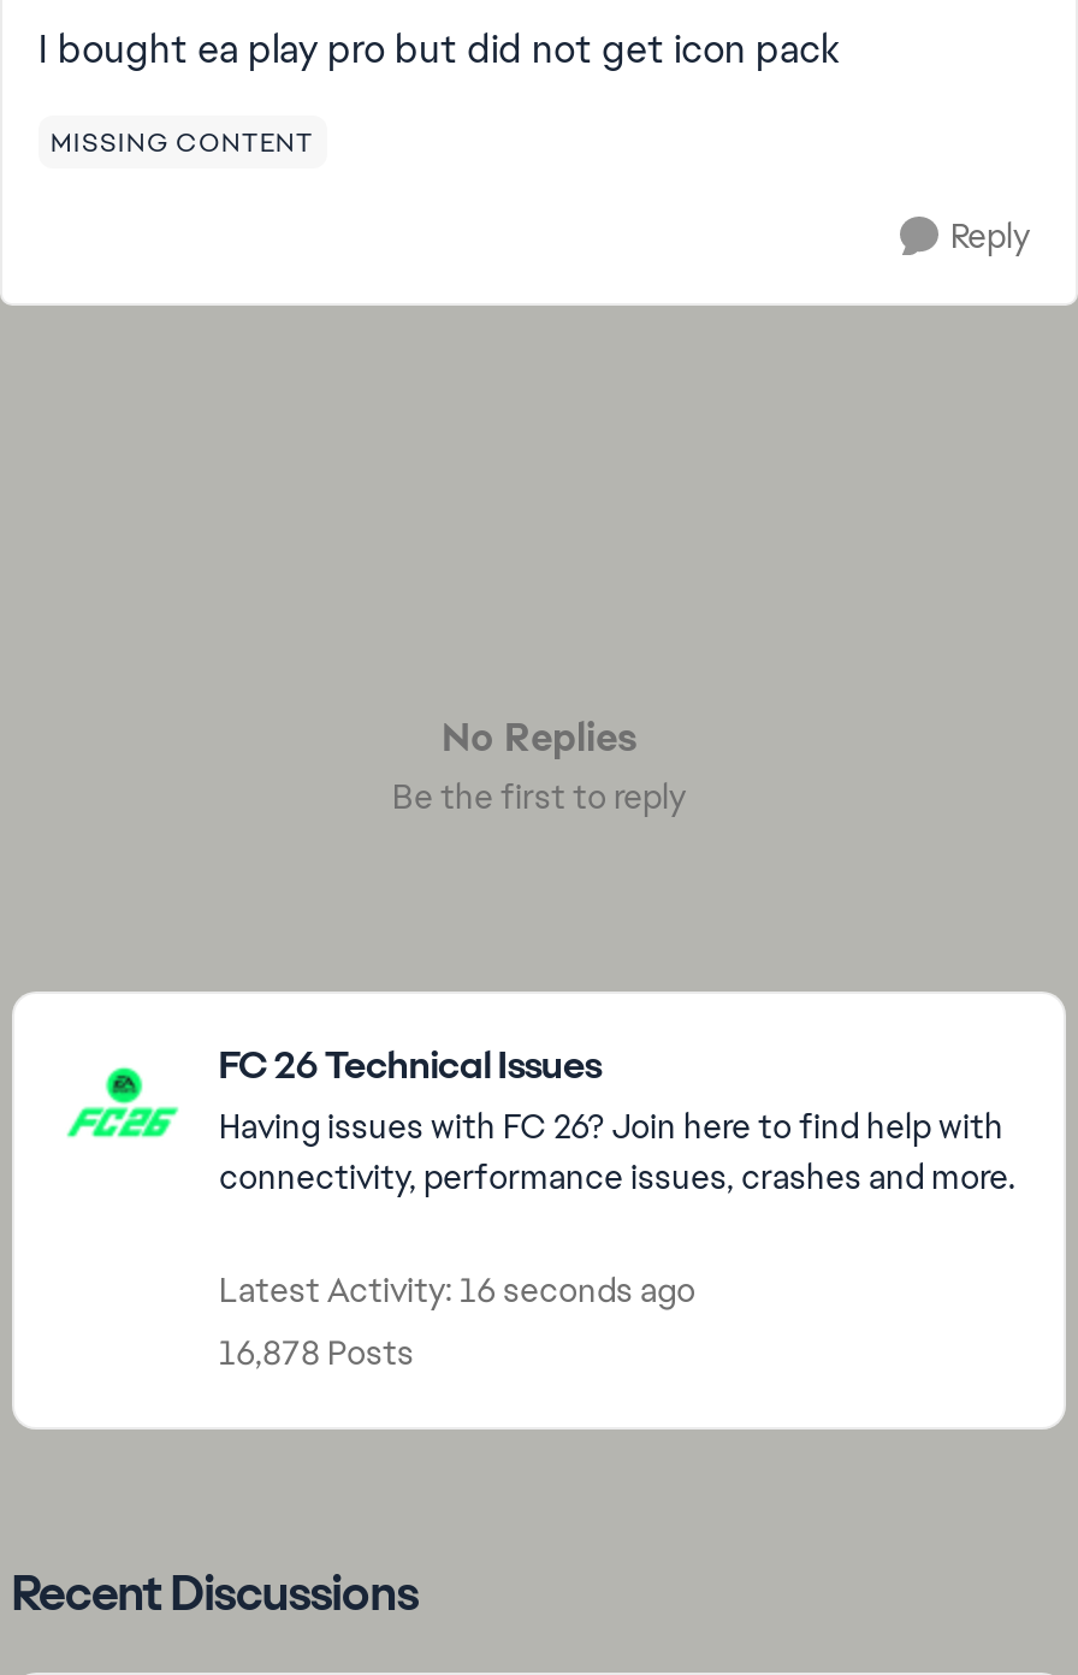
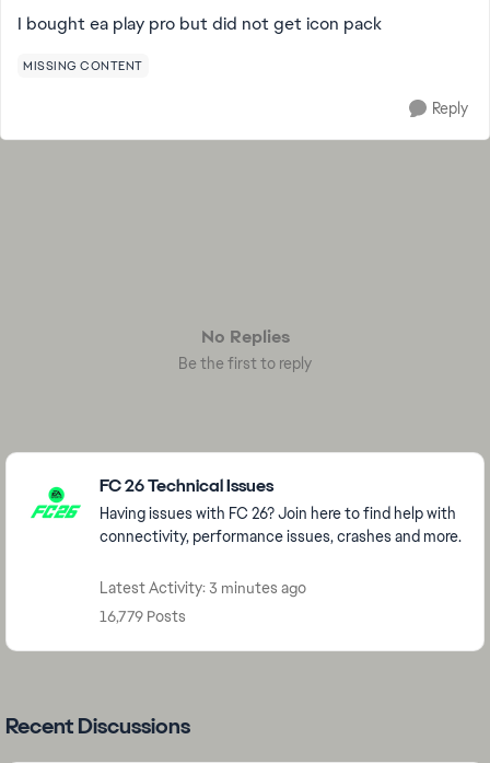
- Latest Activity: 16 seconds ago
+ Latest Activity: 3 minutes ago

- 16,878 Posts
+ 16,779 Posts
